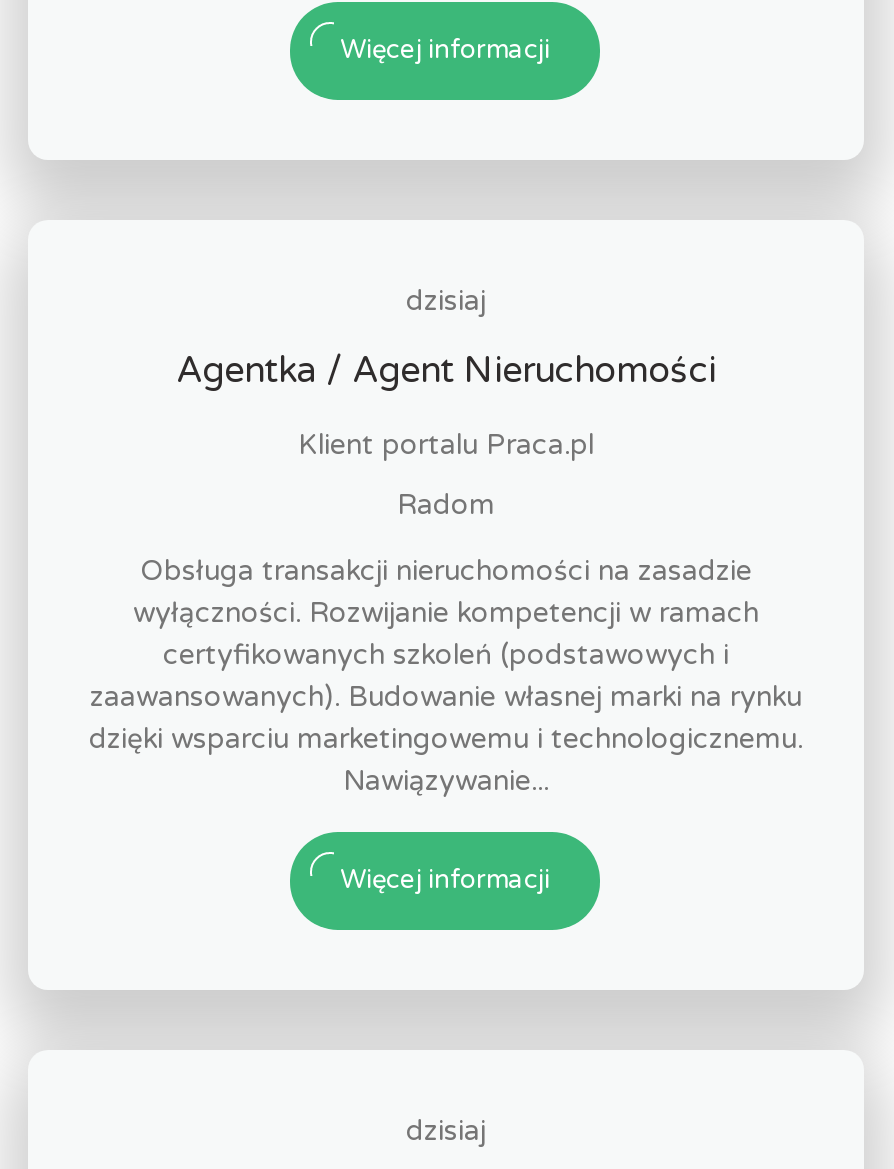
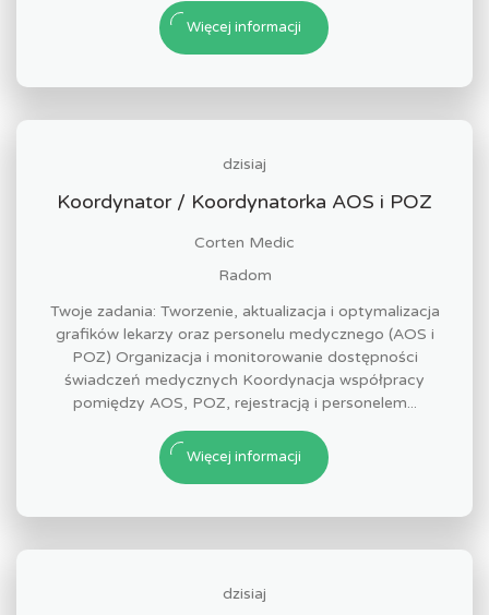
- Agentka / Agent Nieruchomości
+ Koordynator / Koordynatorka AOS i POZ

- Klient portalu Praca.pl
+ Corten Medic

- Obsługa transakcji nieruchomości na zasadzie
- wyłączności. Rozwijanie kompetencji w ramach
- certyfikowanych szkoleń (podstawowych i
- zaawansowanych). Budowanie własnej marki na rynku
- dzięki wsparciu marketingowemu i technologicznemu.
- Nawiązywanie...
+ Twoje zadania: Tworzenie, aktualizacja i optymalizacja
+ grafików lekarzy oraz personelu medycznego (AOS i
+ POZ) Organizacja i monitorowanie dostępności
+ świadczeń medycznych Koordynacja współpracy
+ pomiędzy AOS, POZ, rejestracją i personelem...
